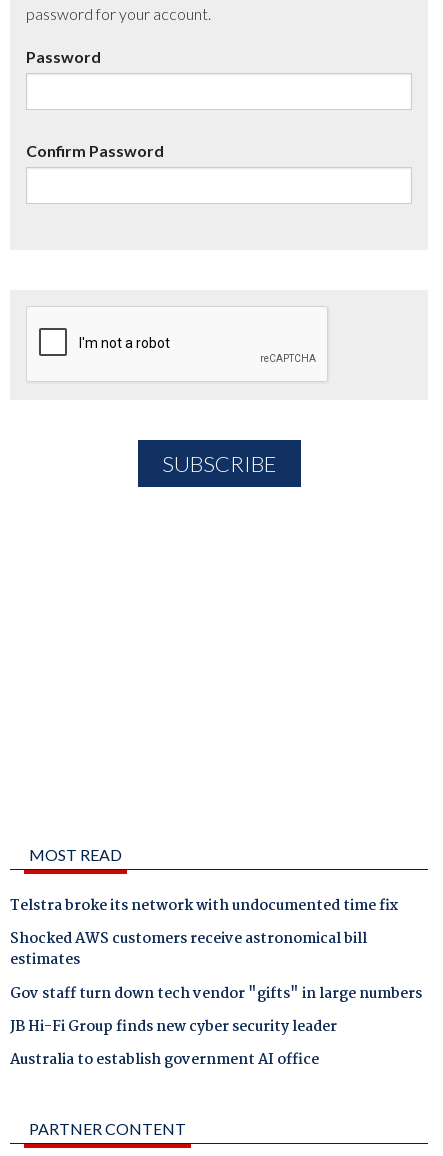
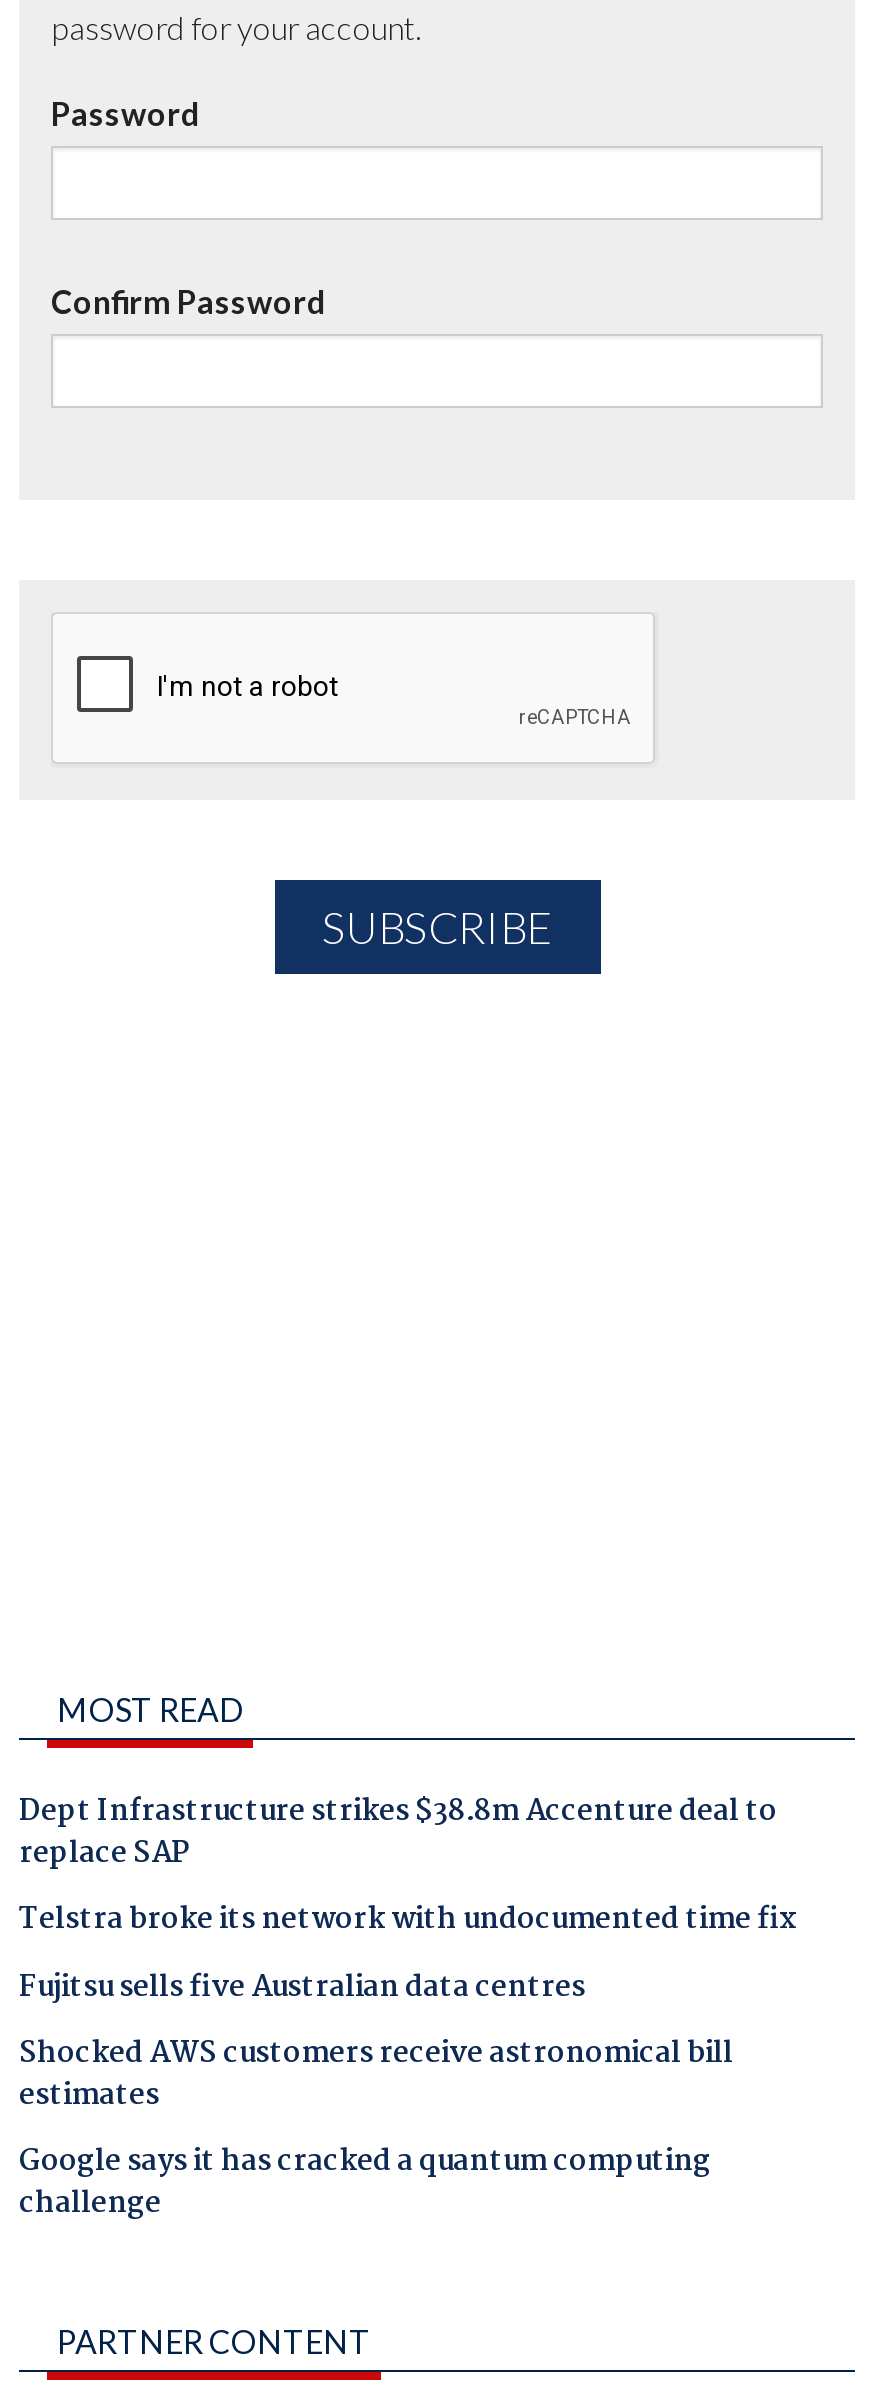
+ Dept Infrastructure strikes $38.8m Accenture deal to
+ replace SAP

+ Fujitsu sells five Australian data centres

moved down: Shocked AWS customers receive astronomical bill | estimates

- Gov staff turn down tech vendor "gifts" in large numbers
- JB Hi-Fi Group finds new cyber security leader
- Australia to establish government AI office
+ Google says it has cracked a quantum computing
+ challenge
